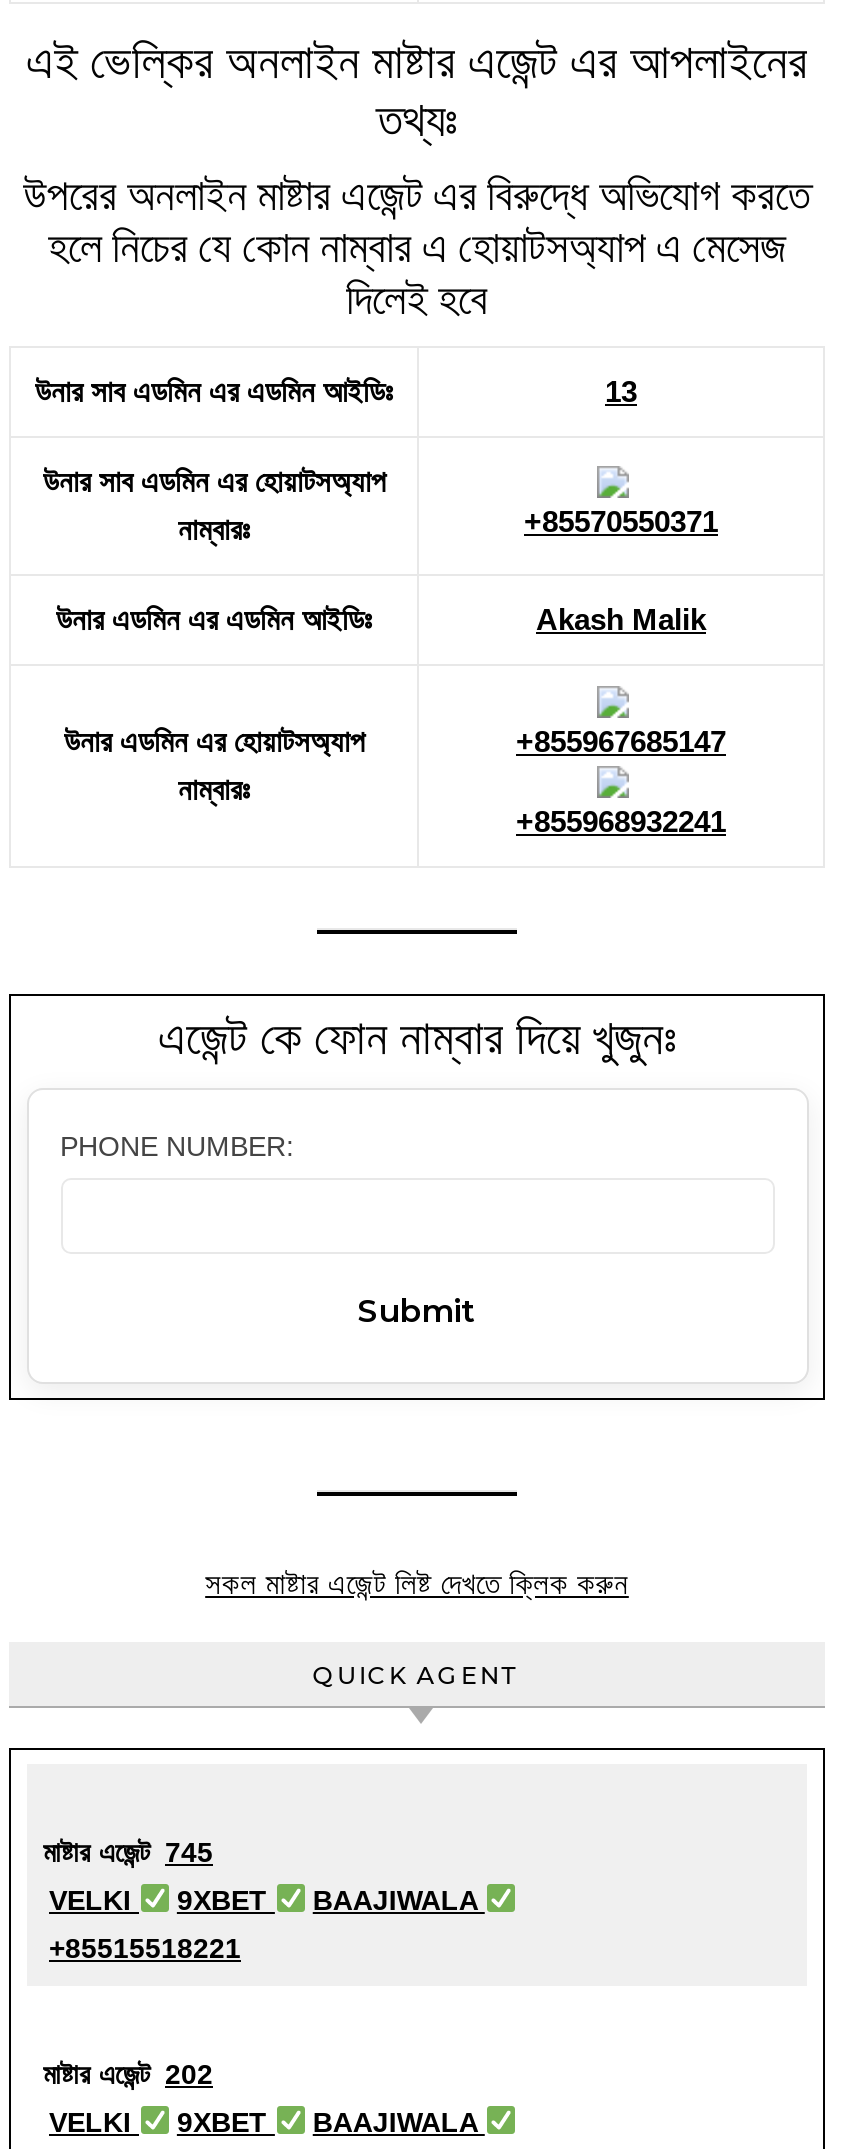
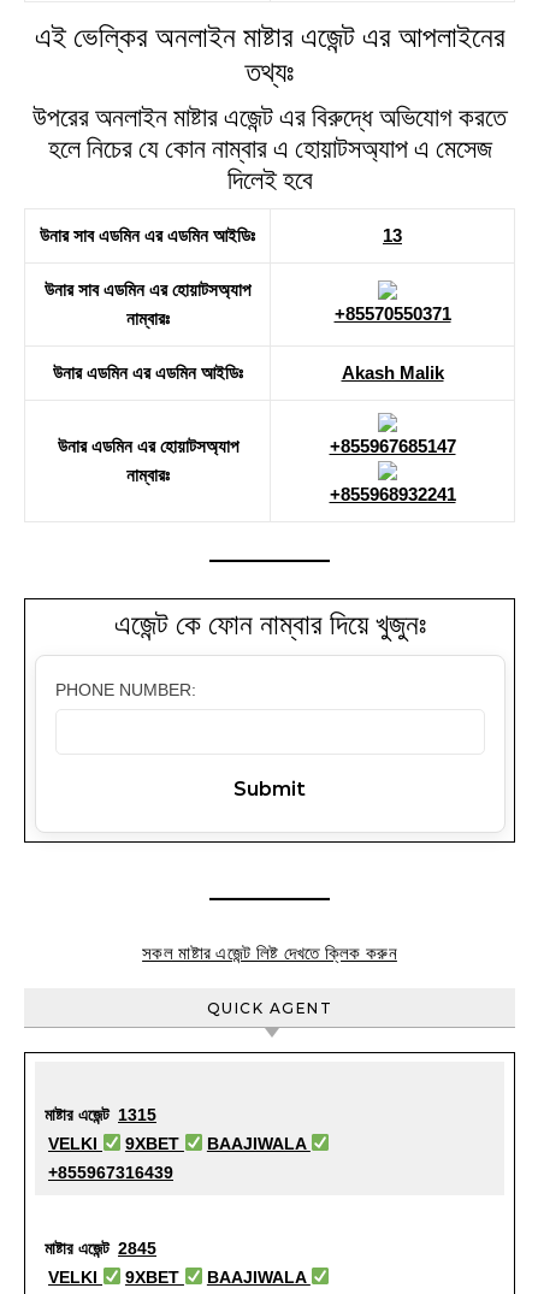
- মাষ্টার এজেন্ট 745
+ মাষ্টার এজেন্ট 1315

- +85515518221
+ +855967316439

- মাষ্টার এজেন্ট 202
+ মাষ্টার এজেন্ট 2845
